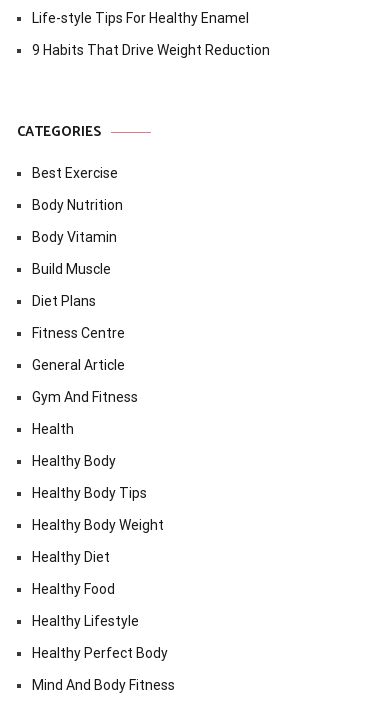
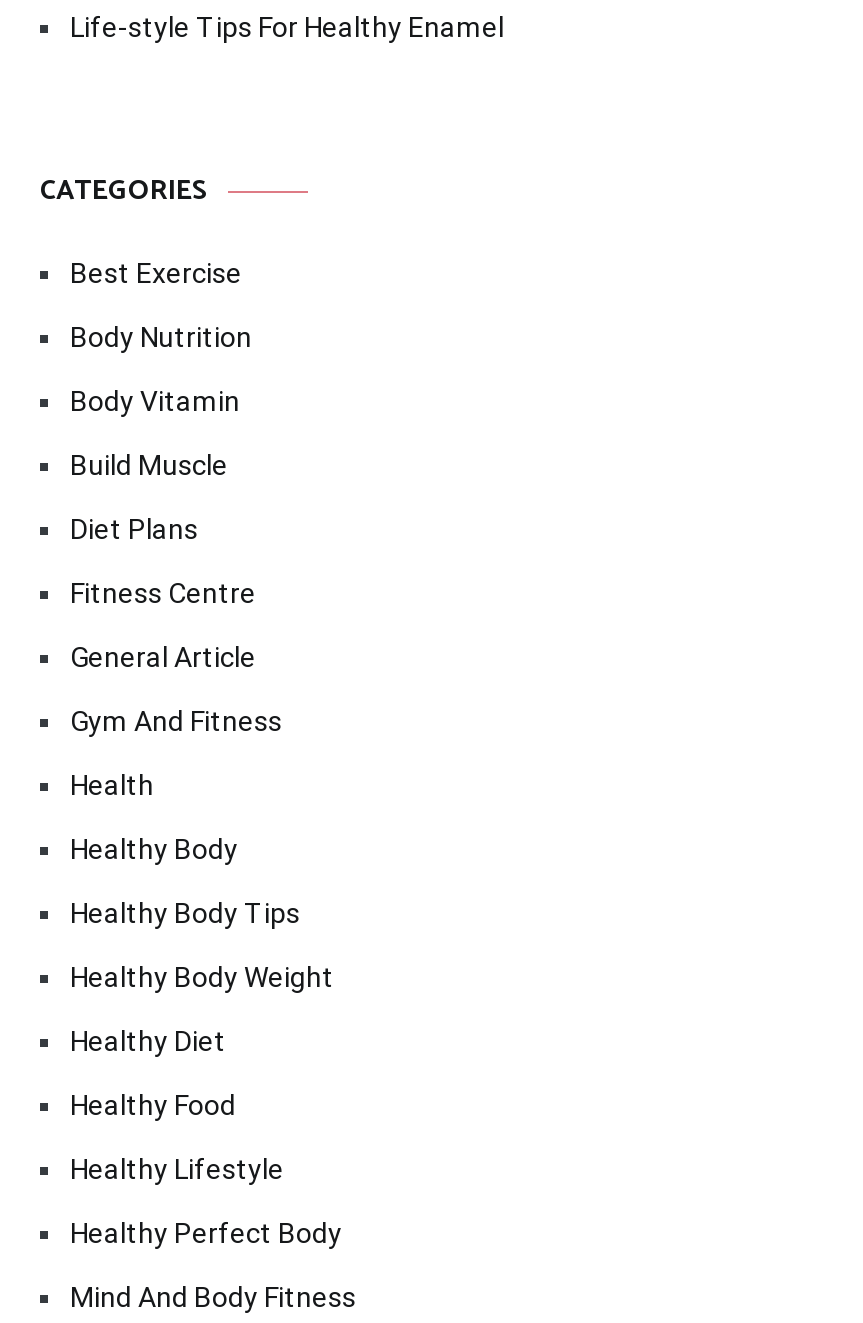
- 9 Habits That Drive Weight Reduction
